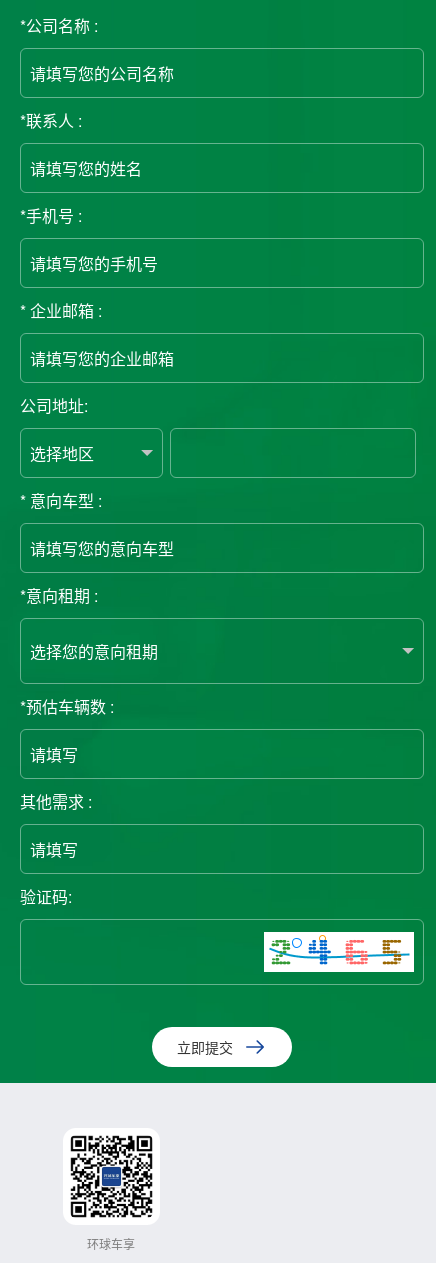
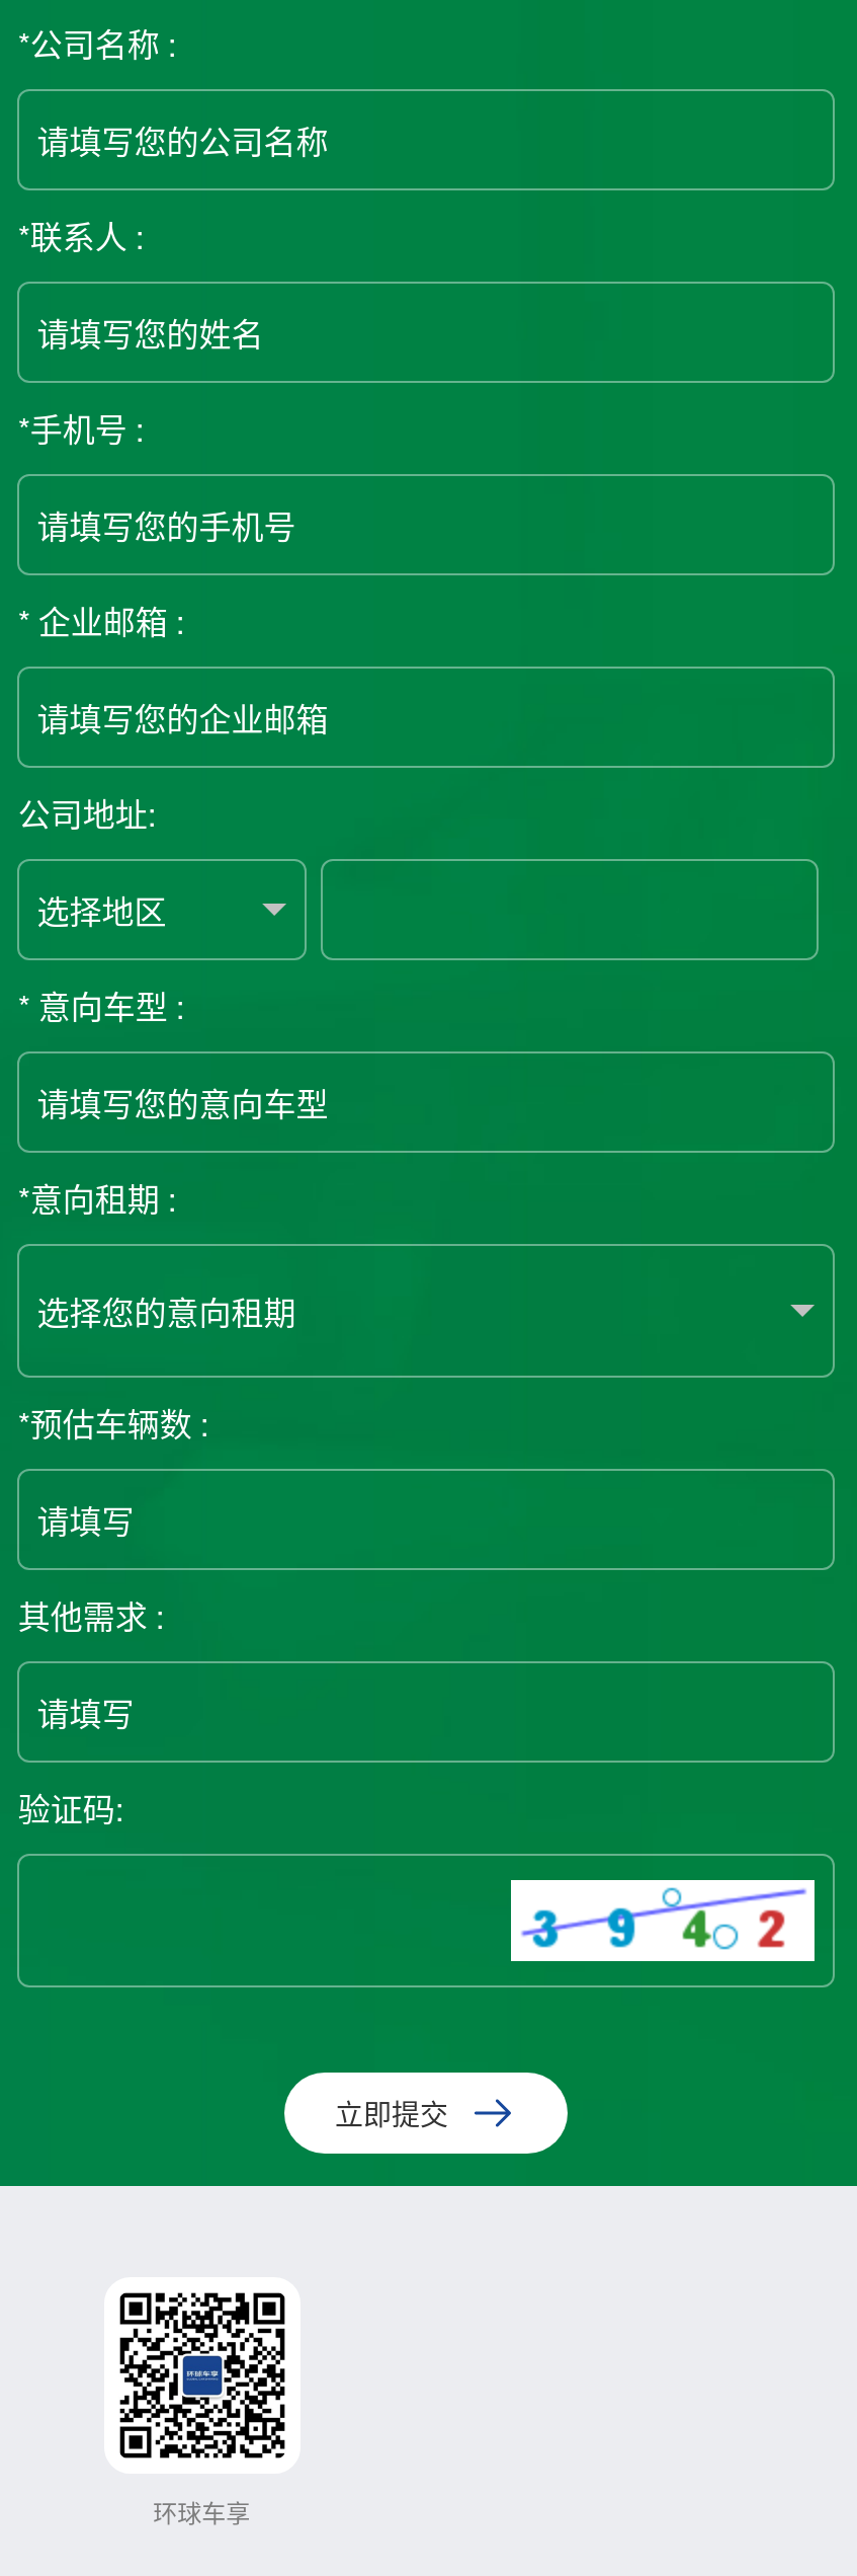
- [image]
+ [image]
